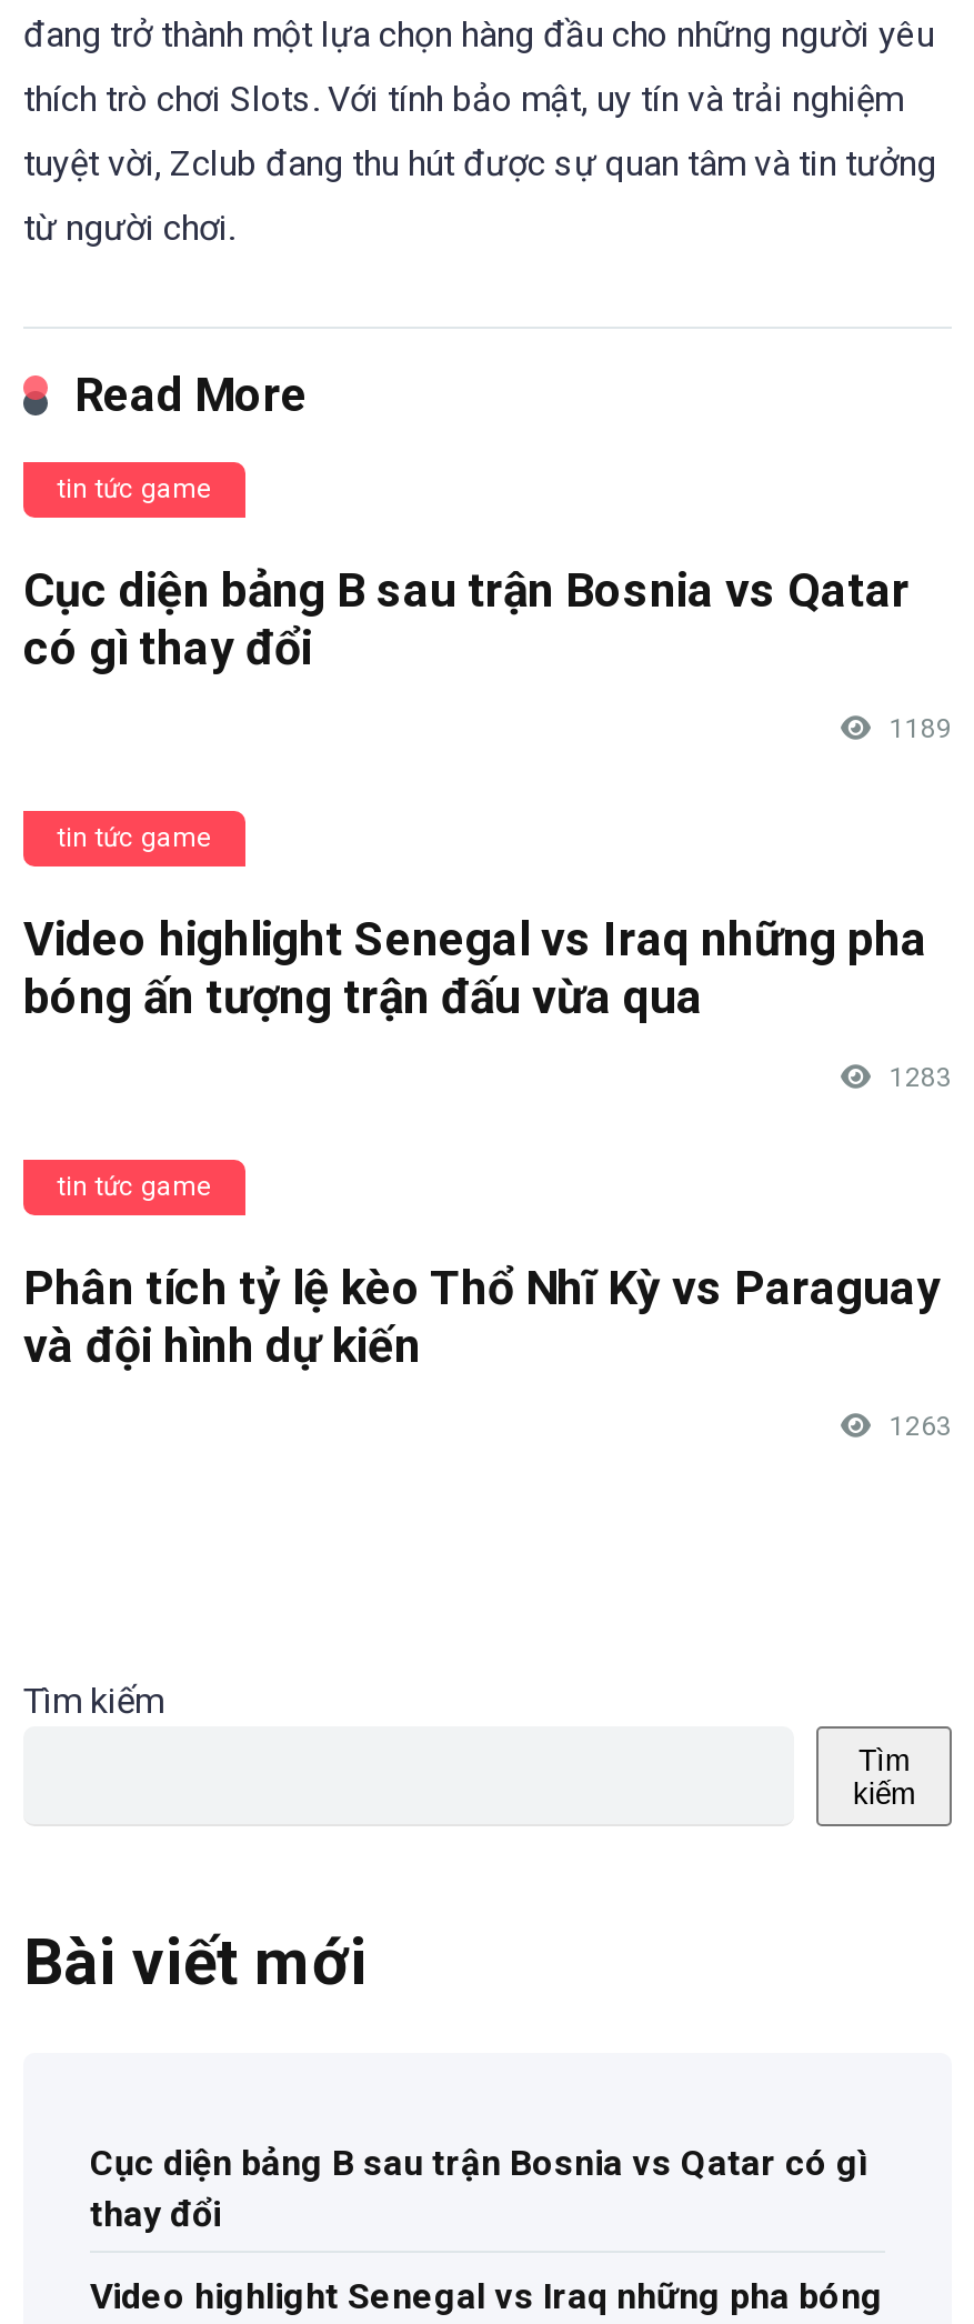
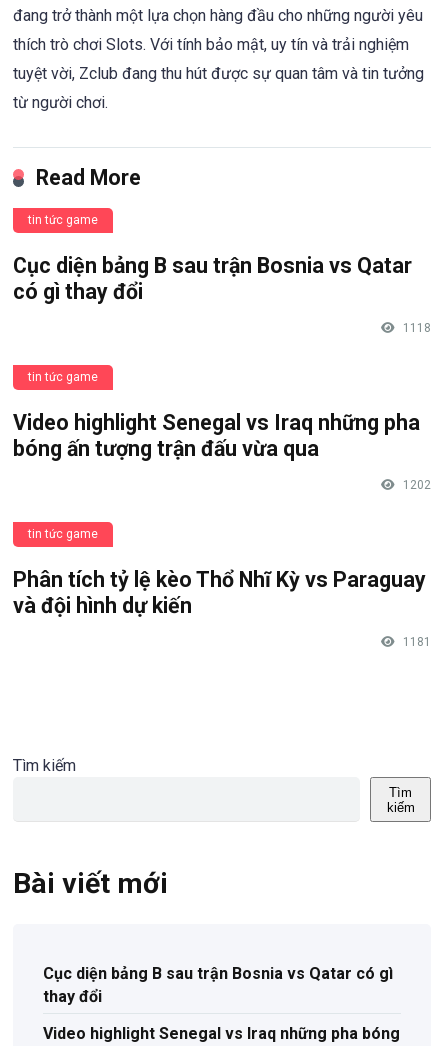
- 1189
+ 1118

- 1283
+ 1202

- 1263
+ 1181
